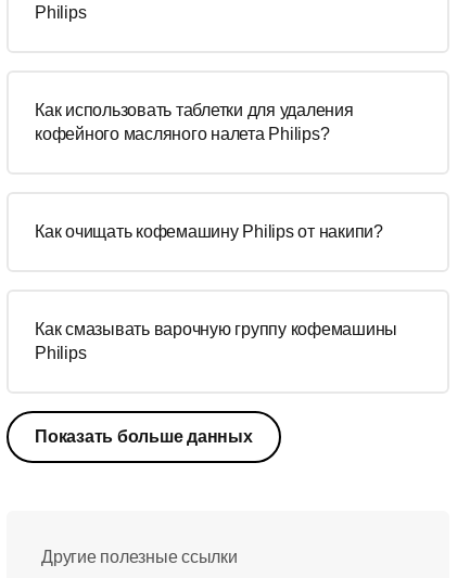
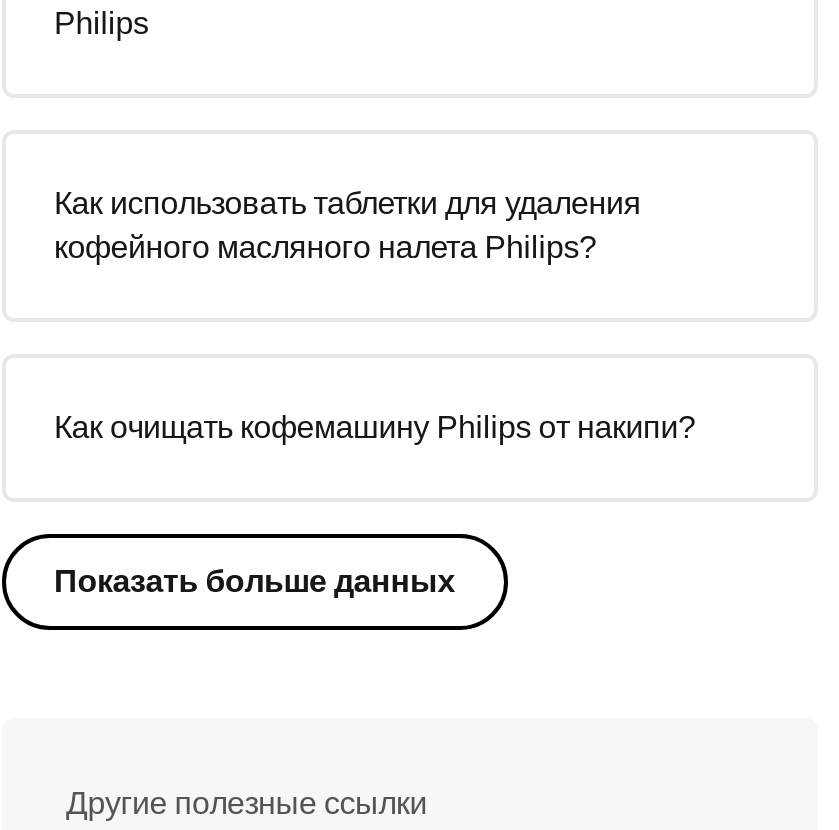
- Как смазывать варочную группу кофемашины
- Philips
